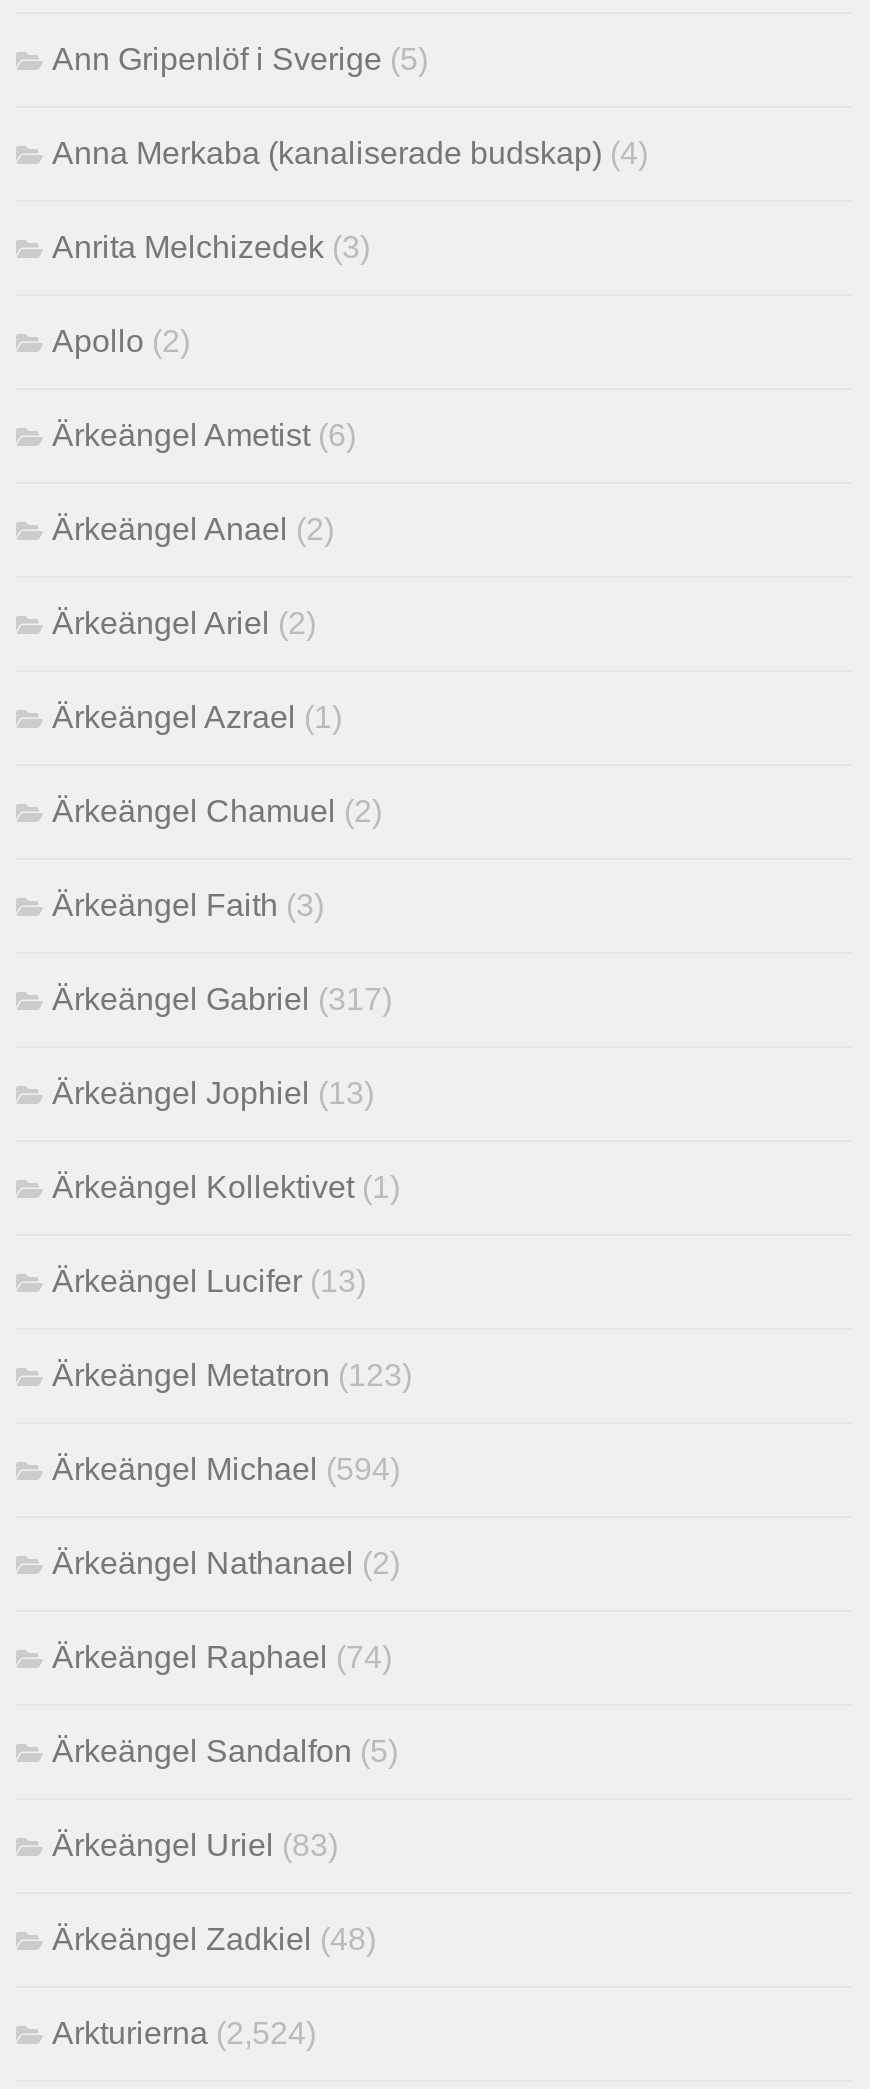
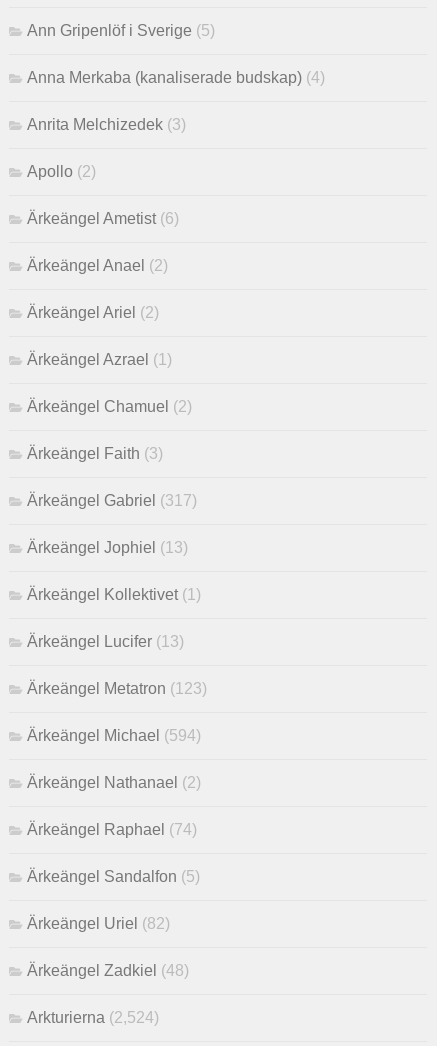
- Ärkeängel Uriel (83)
+ Ärkeängel Uriel (82)
